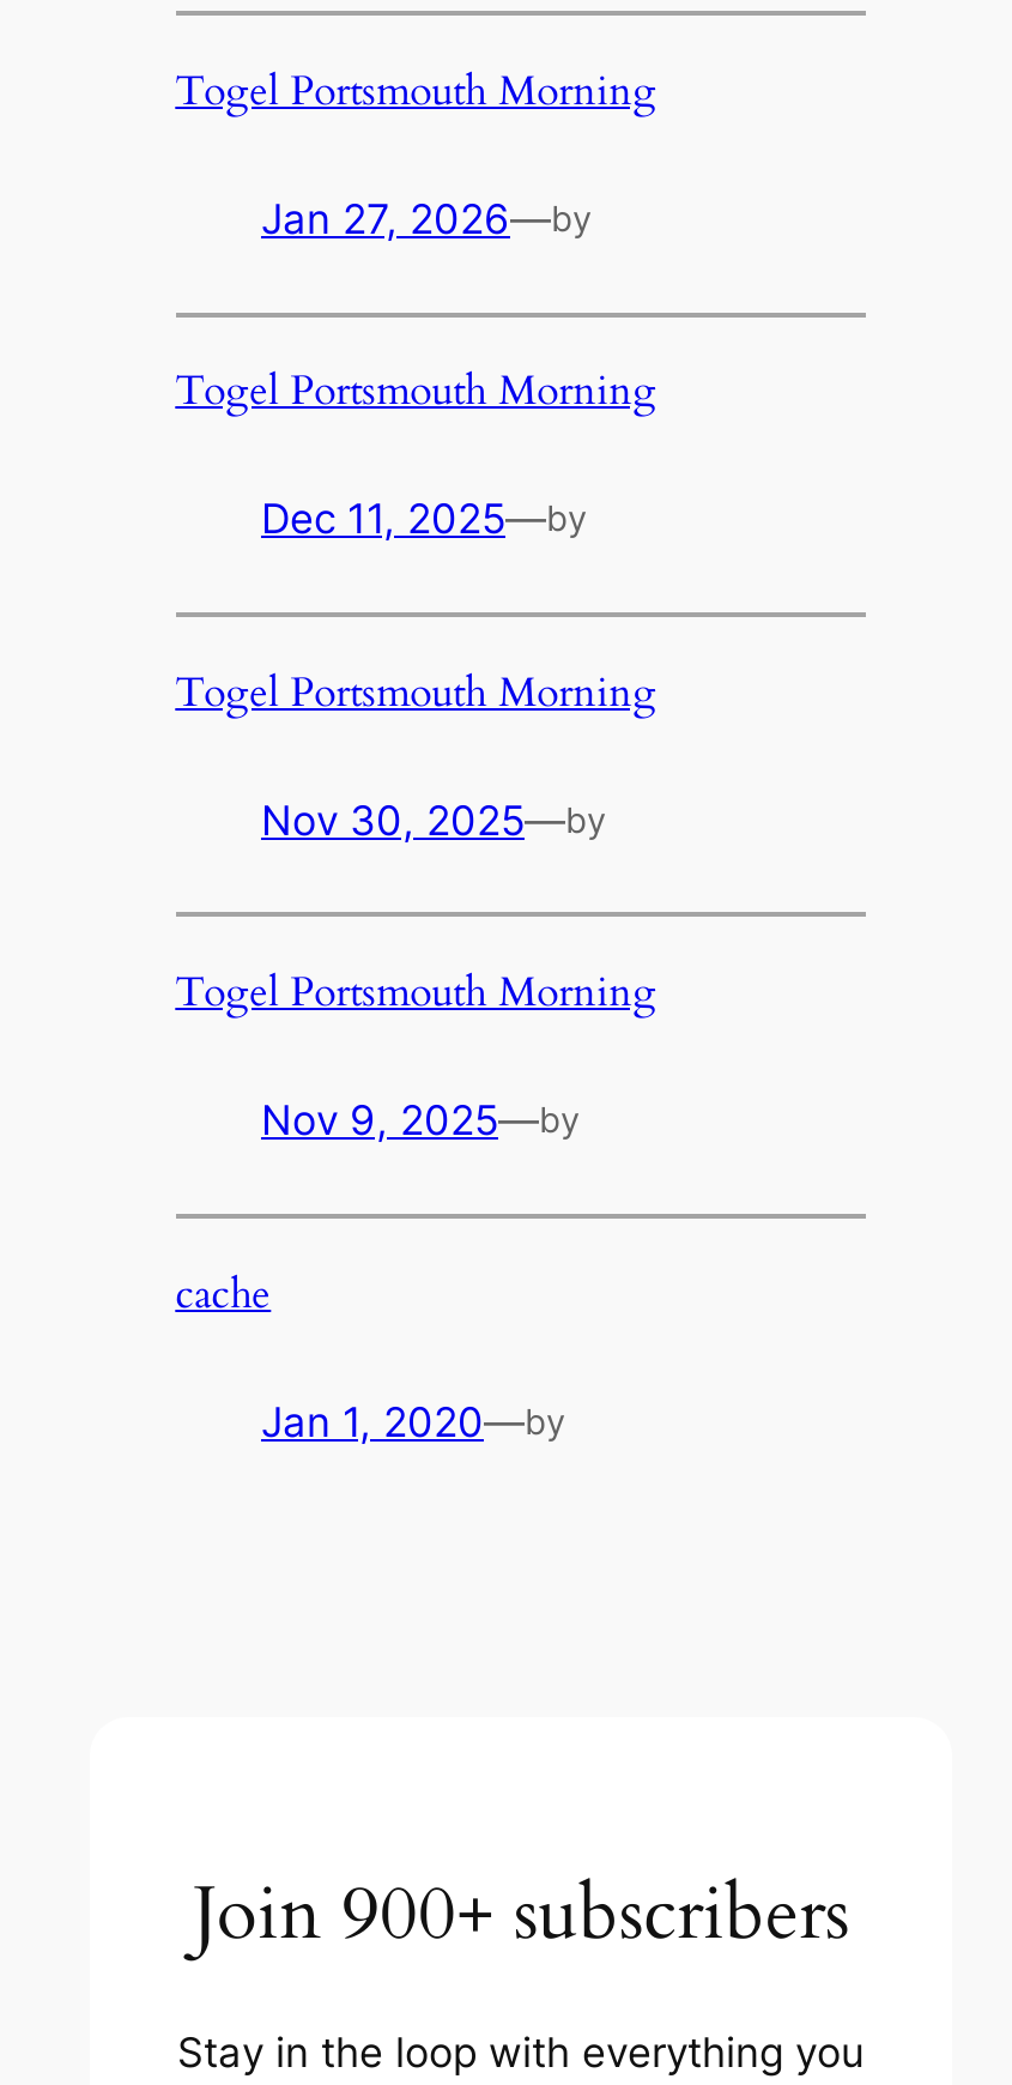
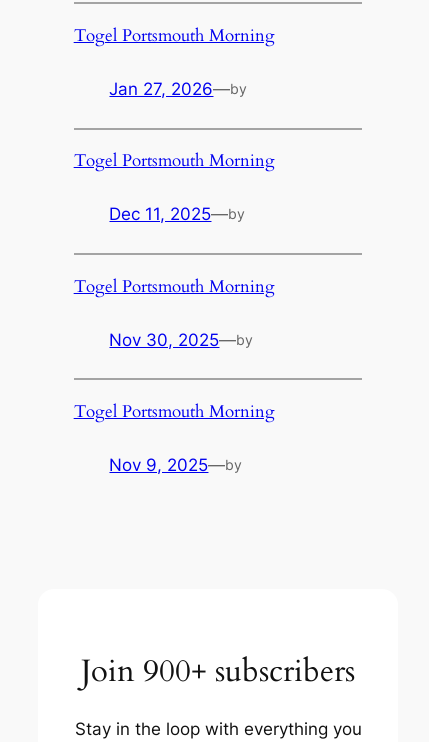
- cache
- Jan 1, 2020—by
